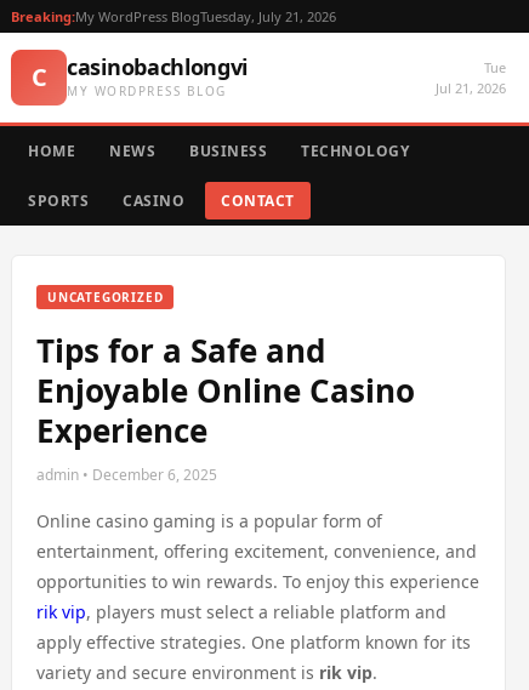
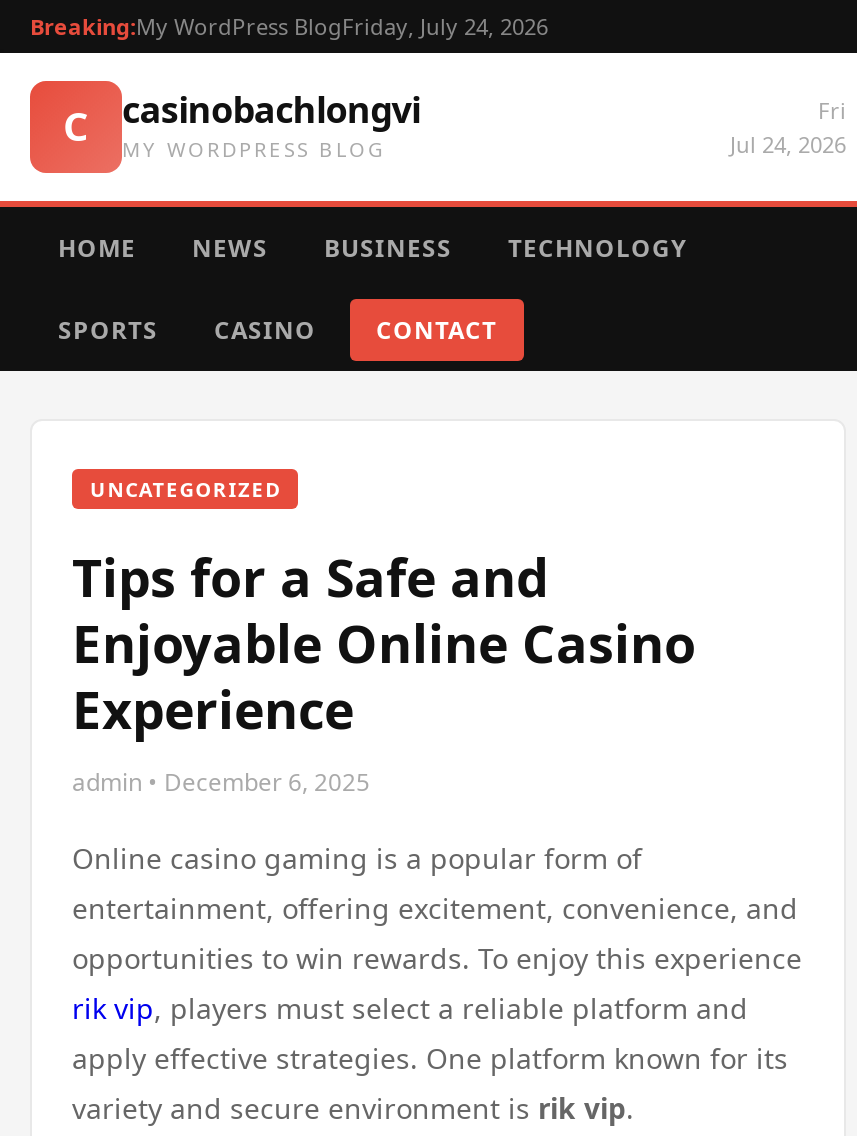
- Breaking:My WordPress BlogTuesday, July 21, 2026
+ Breaking:My WordPress BlogFriday, July 24, 2026

- Tue
- Jul 21, 2026
+ Fri
+ Jul 24, 2026
